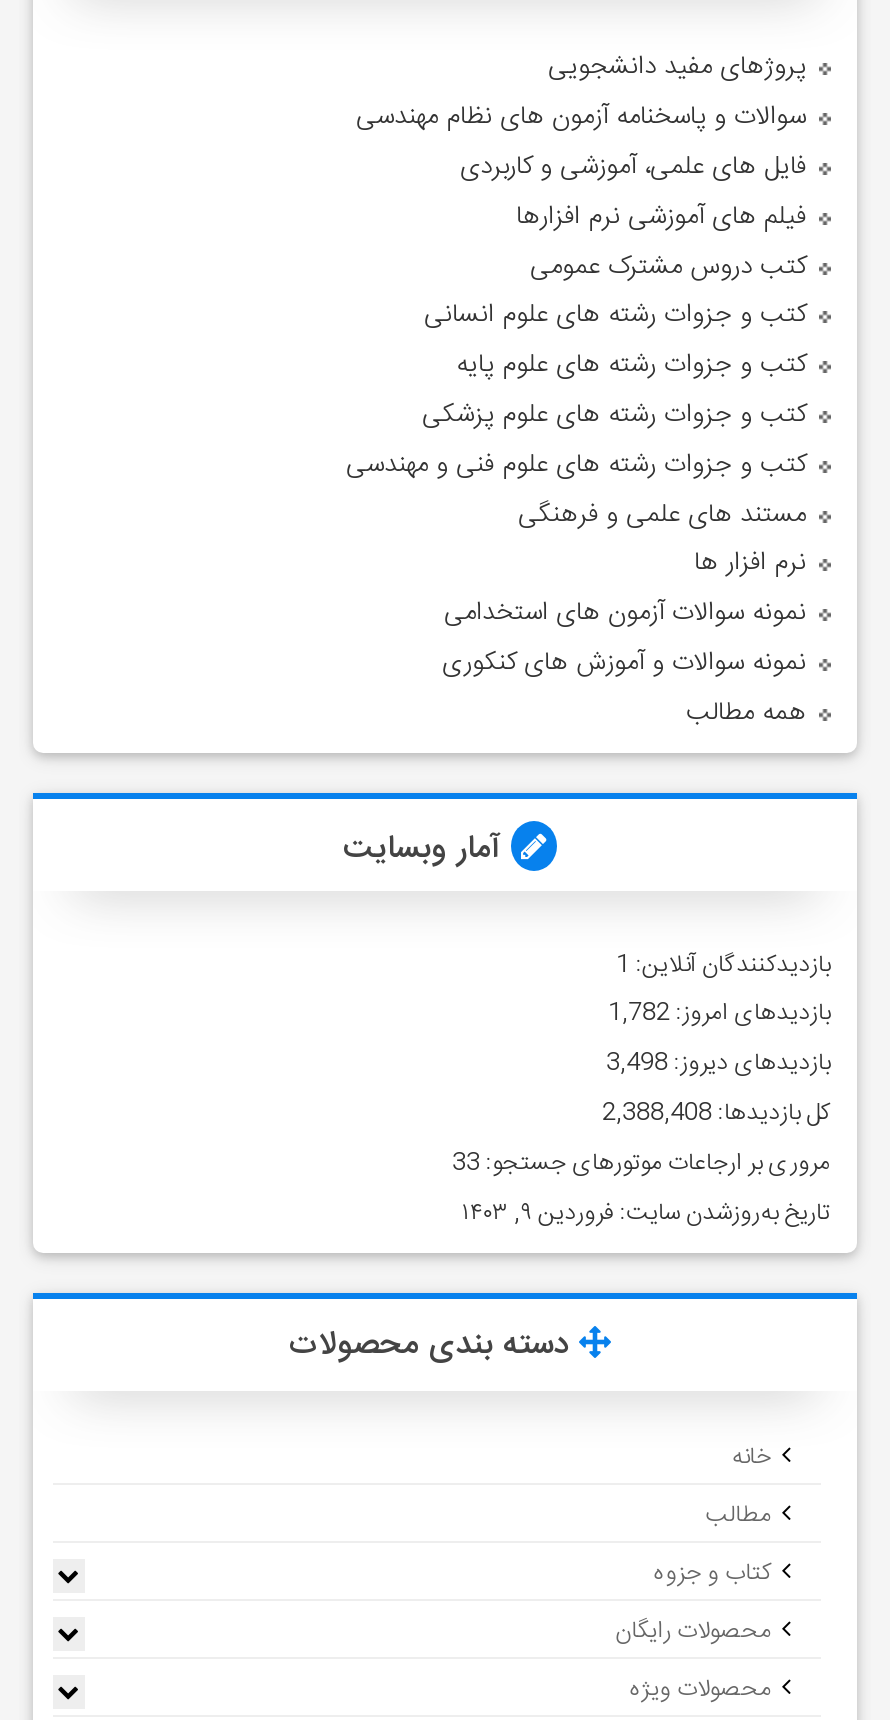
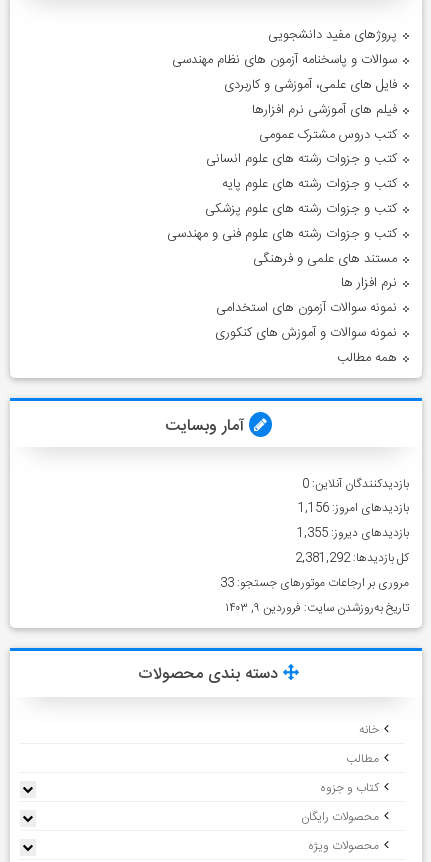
- بازدیدکنندگان آنلاین: 1
+ بازدیدکنندگان آنلاین: 0

- بازدیدهای امروز: 1,782
+ بازدیدهای امروز: 1,156

- بازدیدهای دیروز: 3,498
+ بازدیدهای دیروز: 1,355

- کل بازدیدها: 2,388,408
+ کل بازدیدها: 2,381,292
